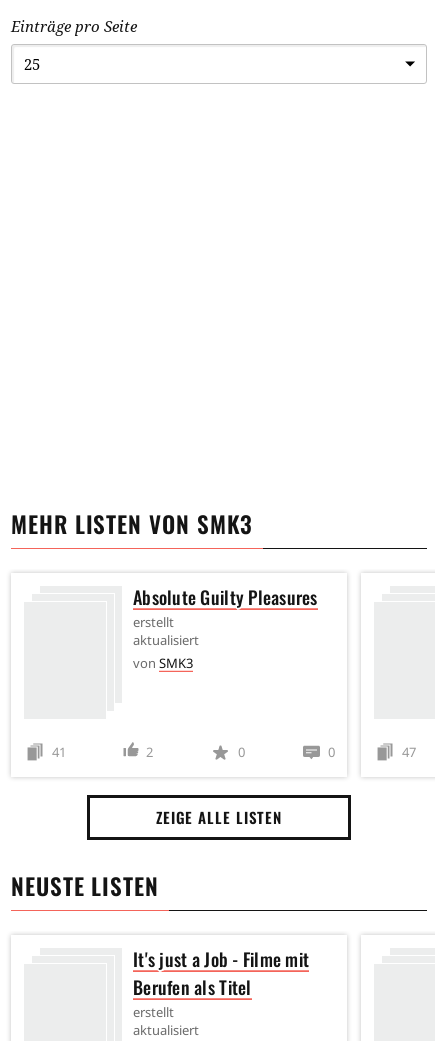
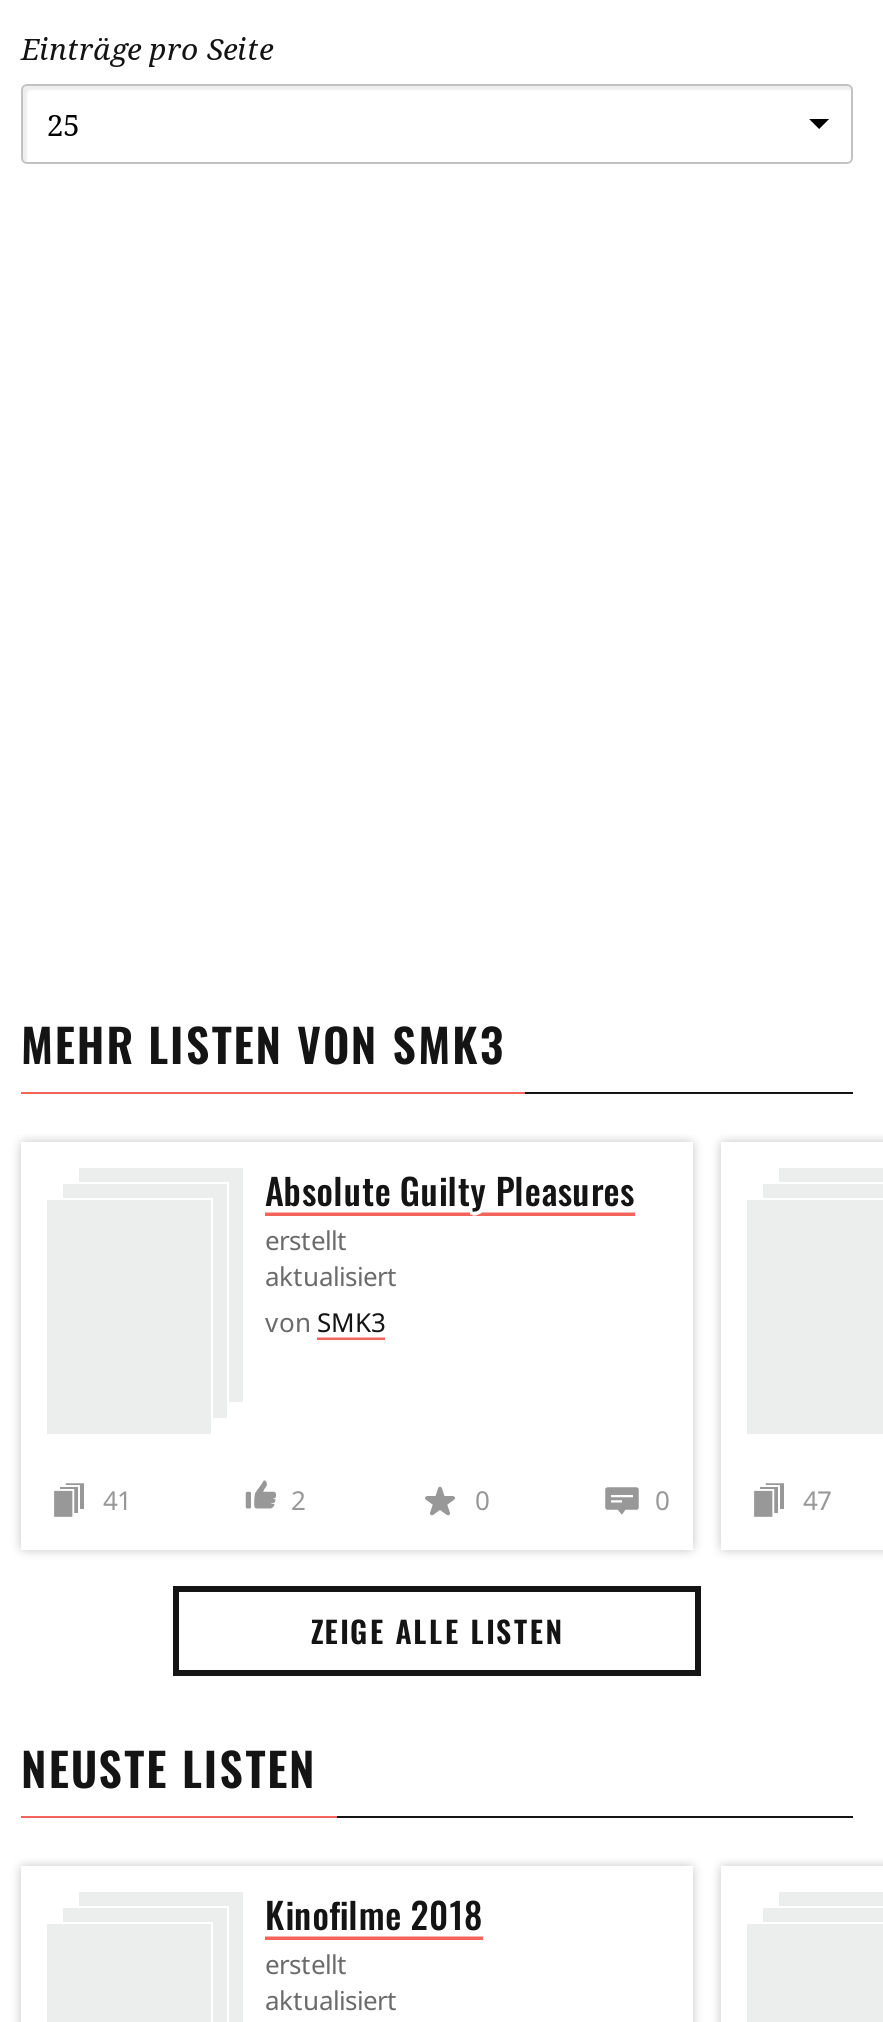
- It's just a Job - Filme mit
- Berufen als Titel
+ Kinofilme 2018
